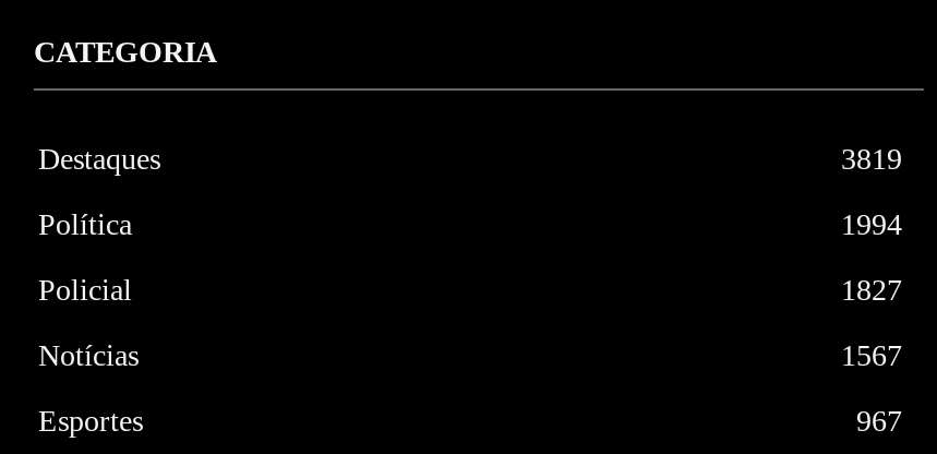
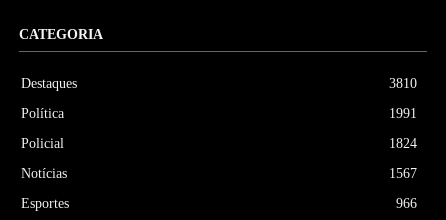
- 3819
+ 3810

- 1994
+ 1991

- 1827
+ 1824

- 967
+ 966
